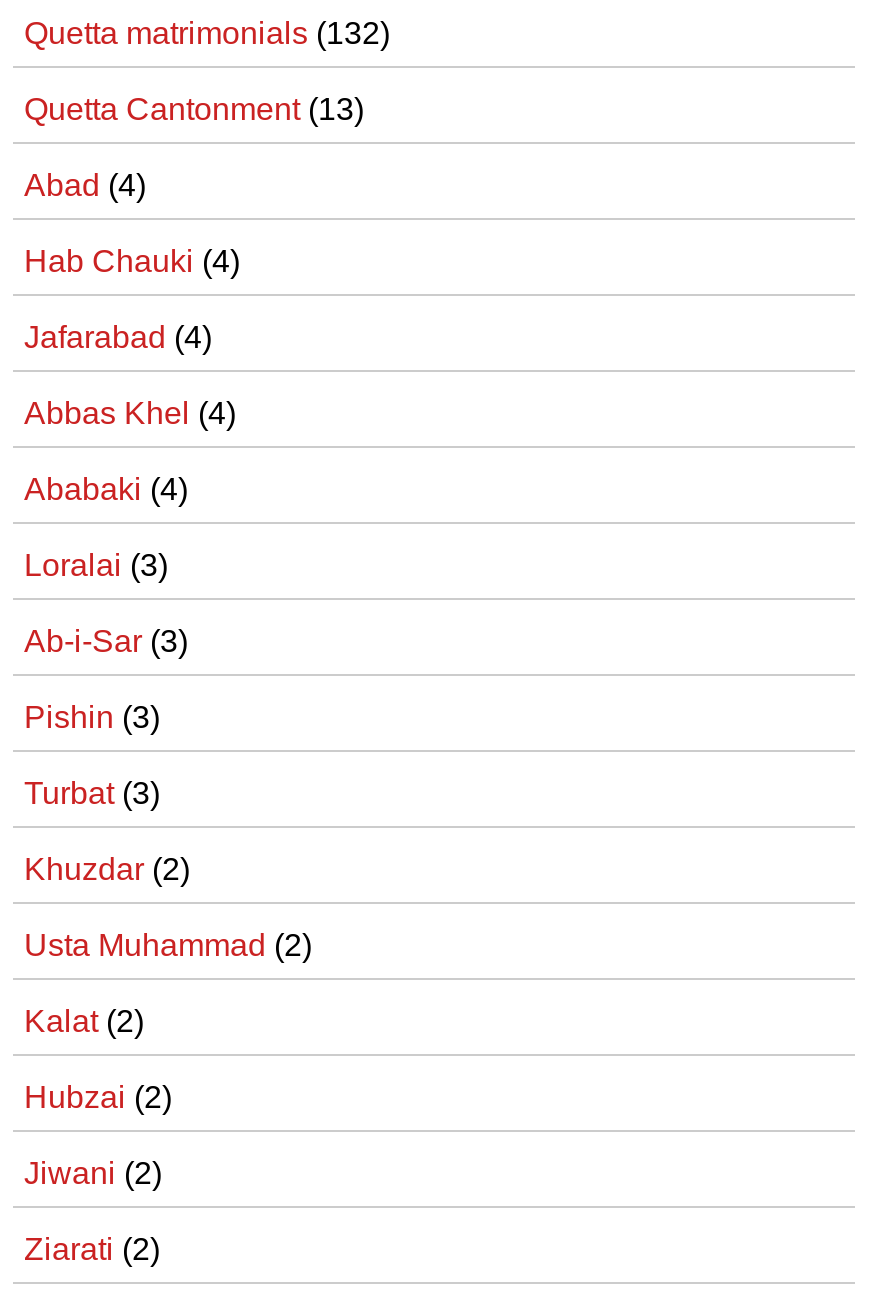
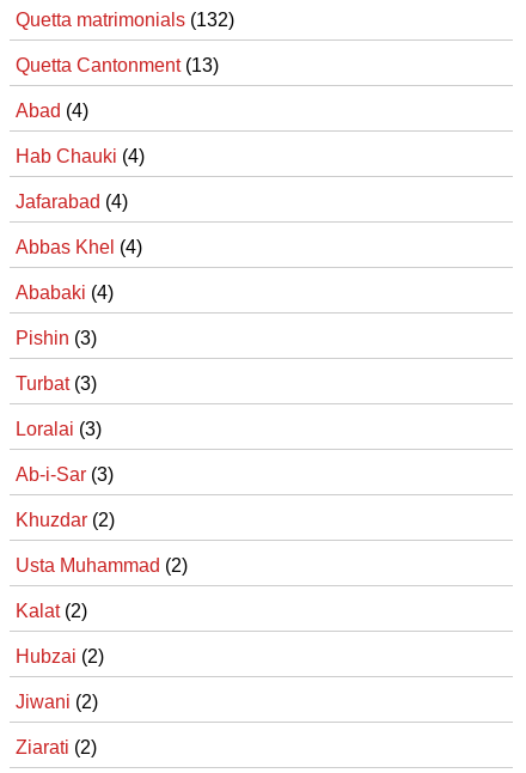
moved down: Loralai (3) | Ab-i-Sar (3)

moved up: Pishin (3) | Turbat (3)
